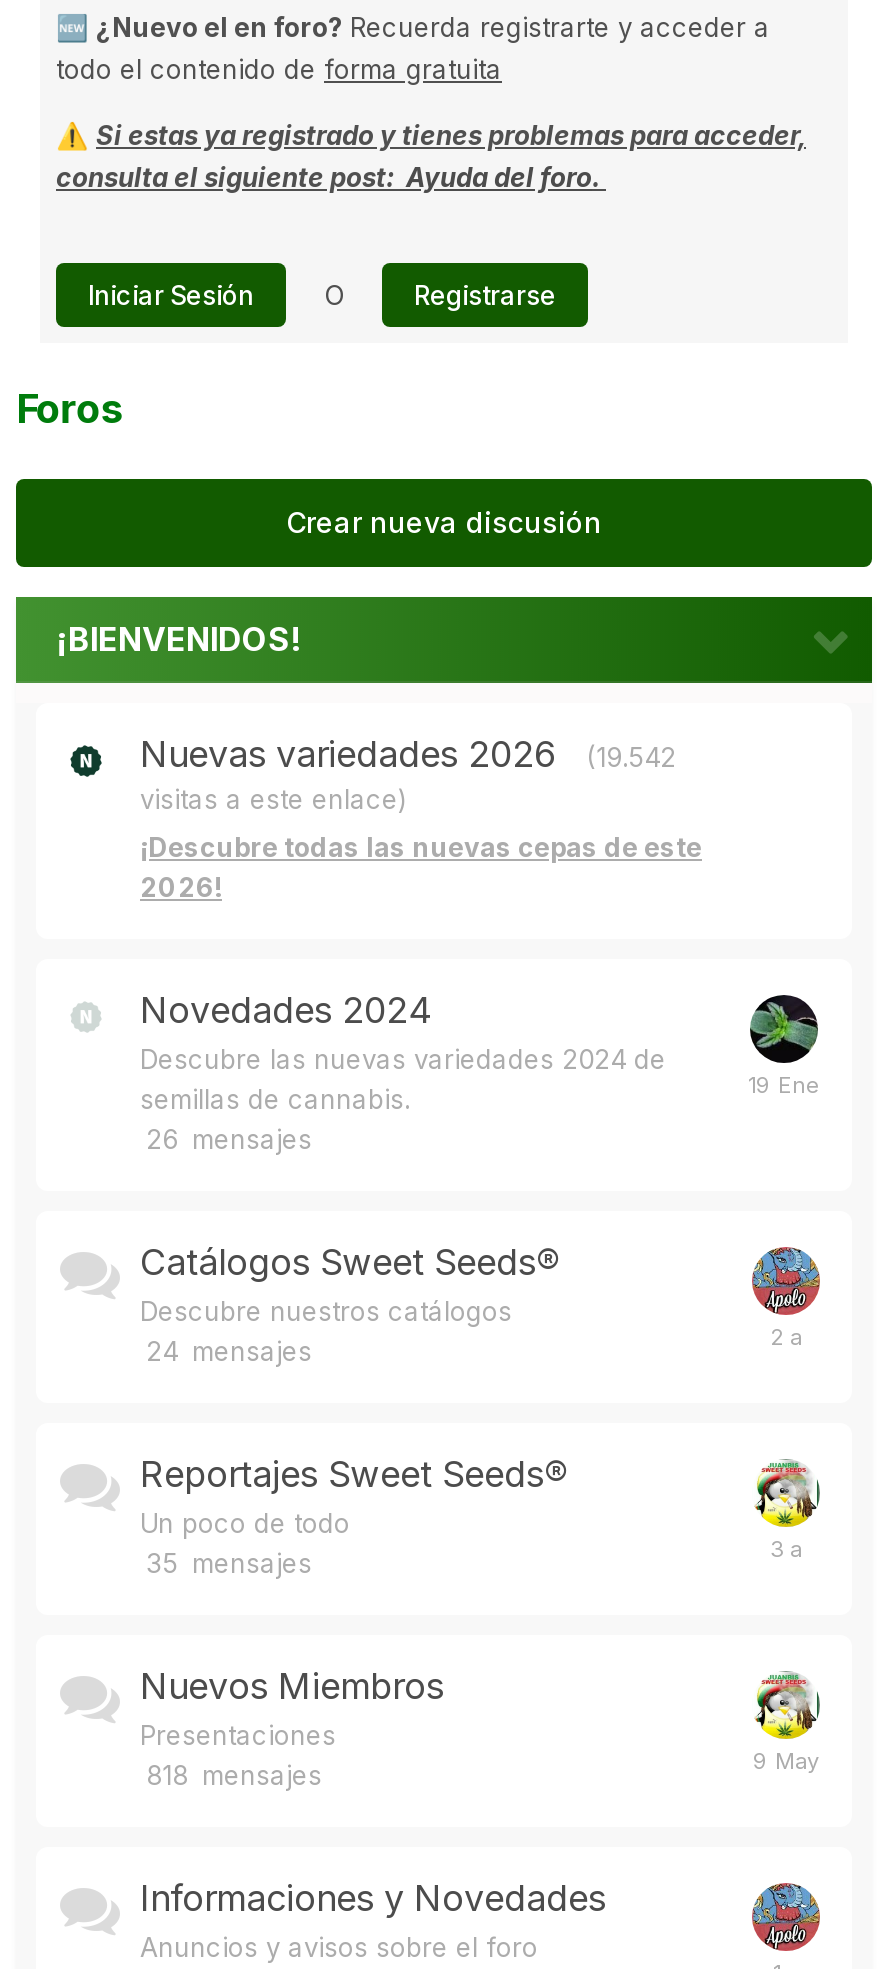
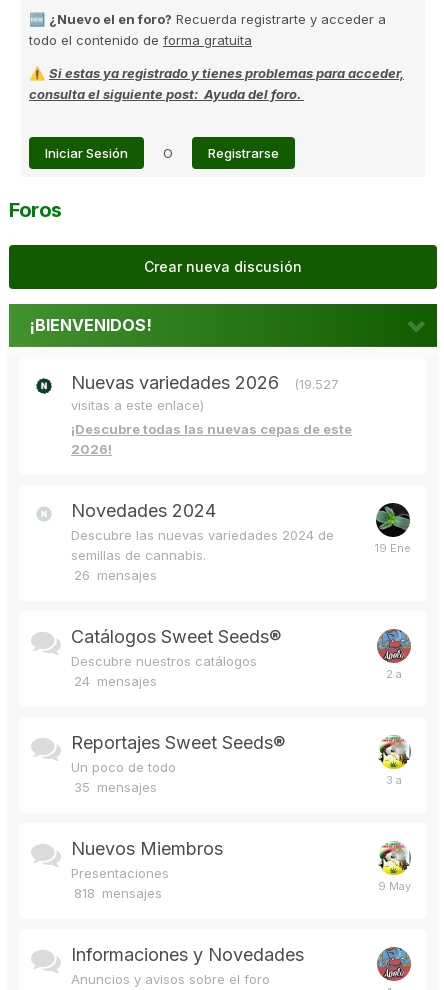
- Nuevas variedades 2026 (19.542
+ Nuevas variedades 2026 (19.527
